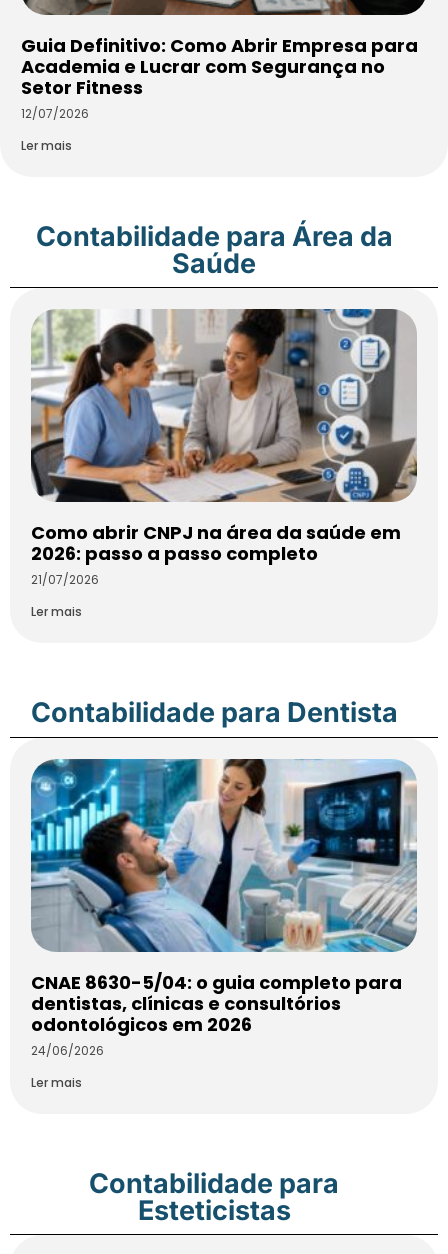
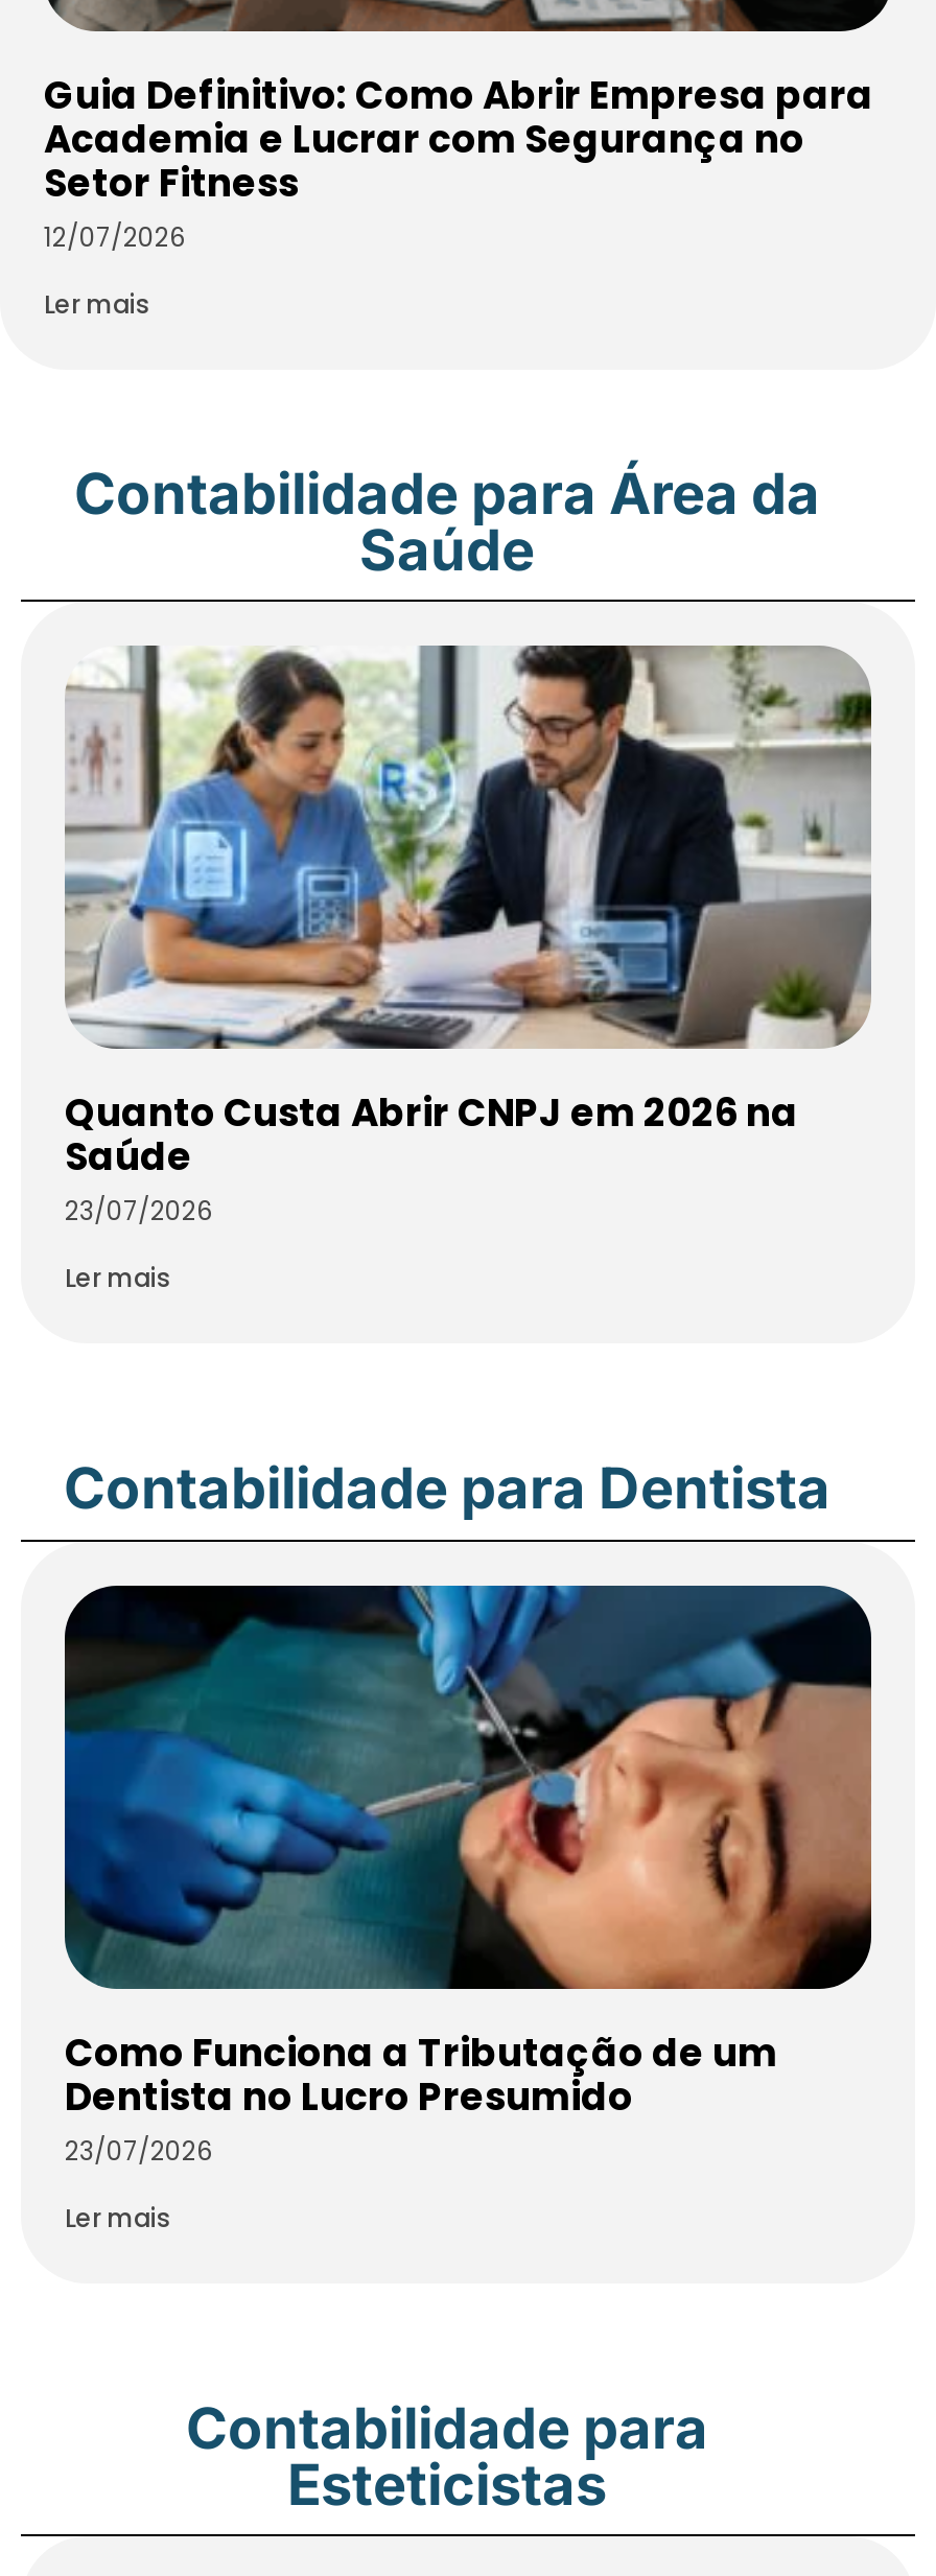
- [image]
- Como abrir CNPJ na área da saúde em
- 2026: passo a passo completo
- 21/07/2026
+ [image]
+ Quanto Custa Abrir CNPJ em 2026 na
+ Saúde
+ 23/07/2026

- [image]
- CNAE 8630-5/04: o guia completo para
- dentistas, clínicas e consultórios
- odontológicos em 2026
- 24/06/2026
+ [image]
+ Como Funciona a Tributação de um
+ Dentista no Lucro Presumido
+ 23/07/2026
